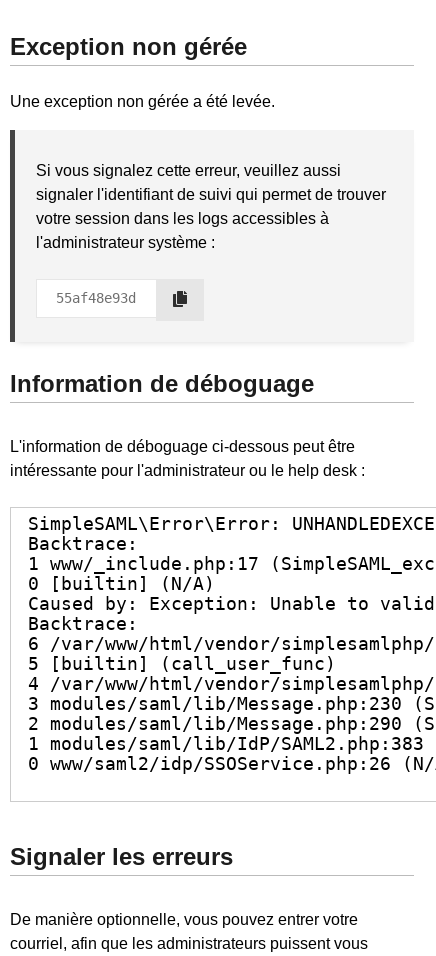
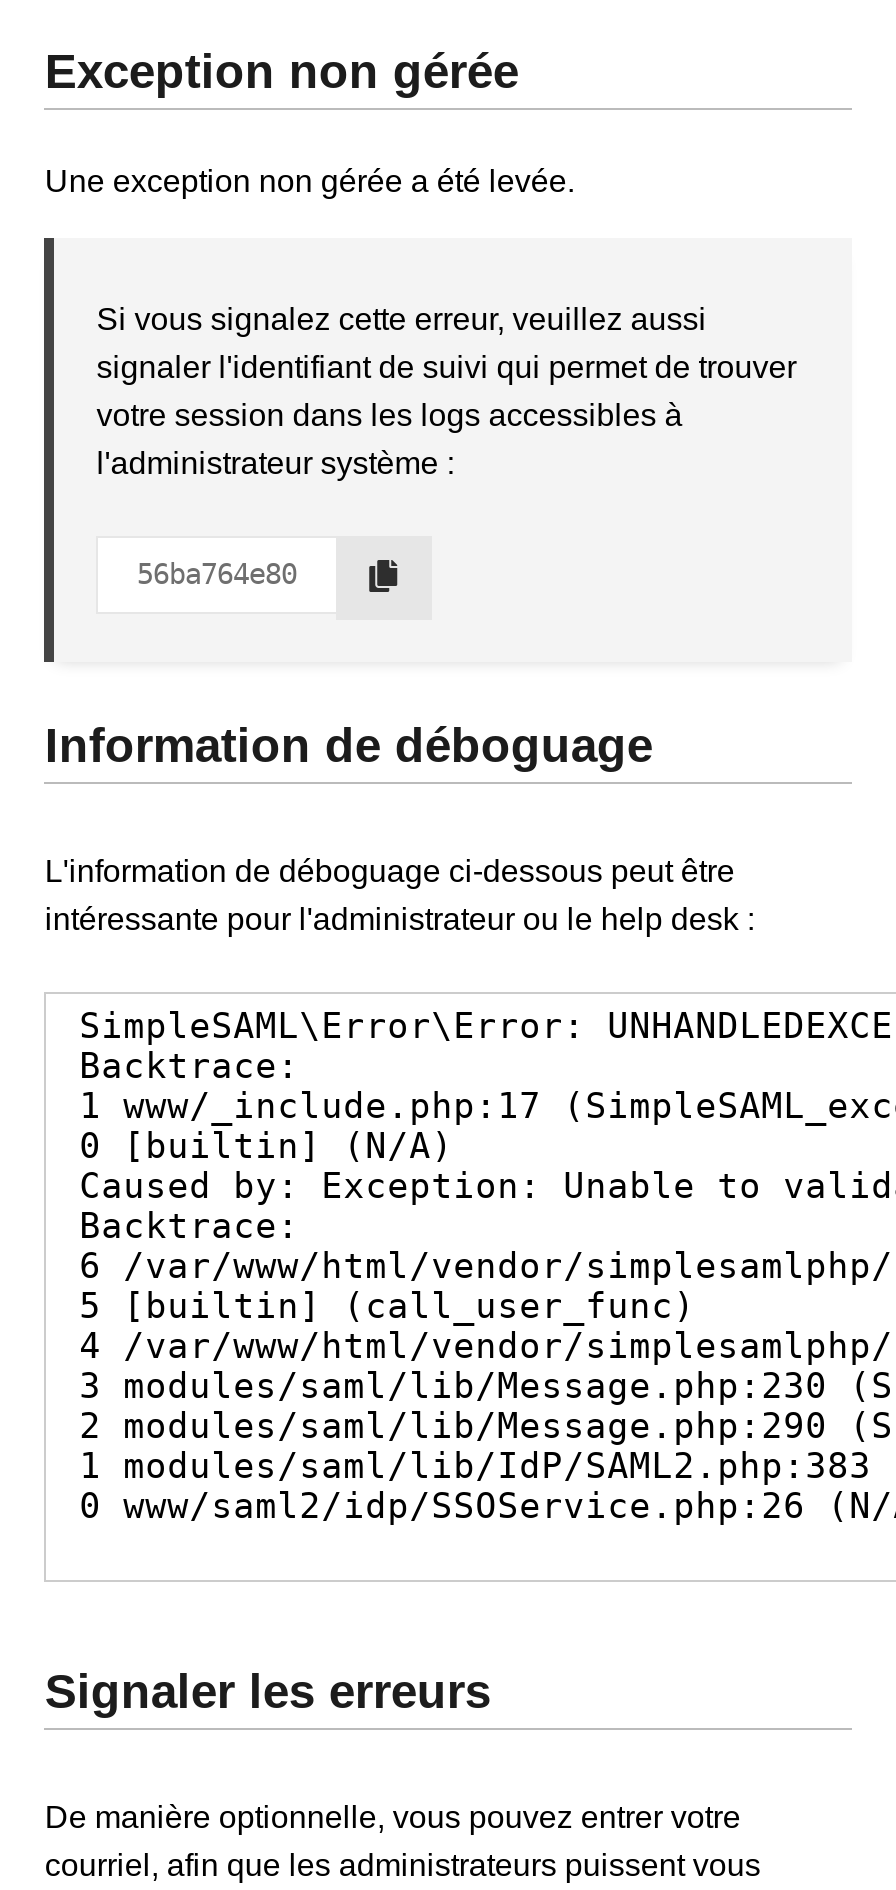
- 55af48e93d
+ 56ba764e80
